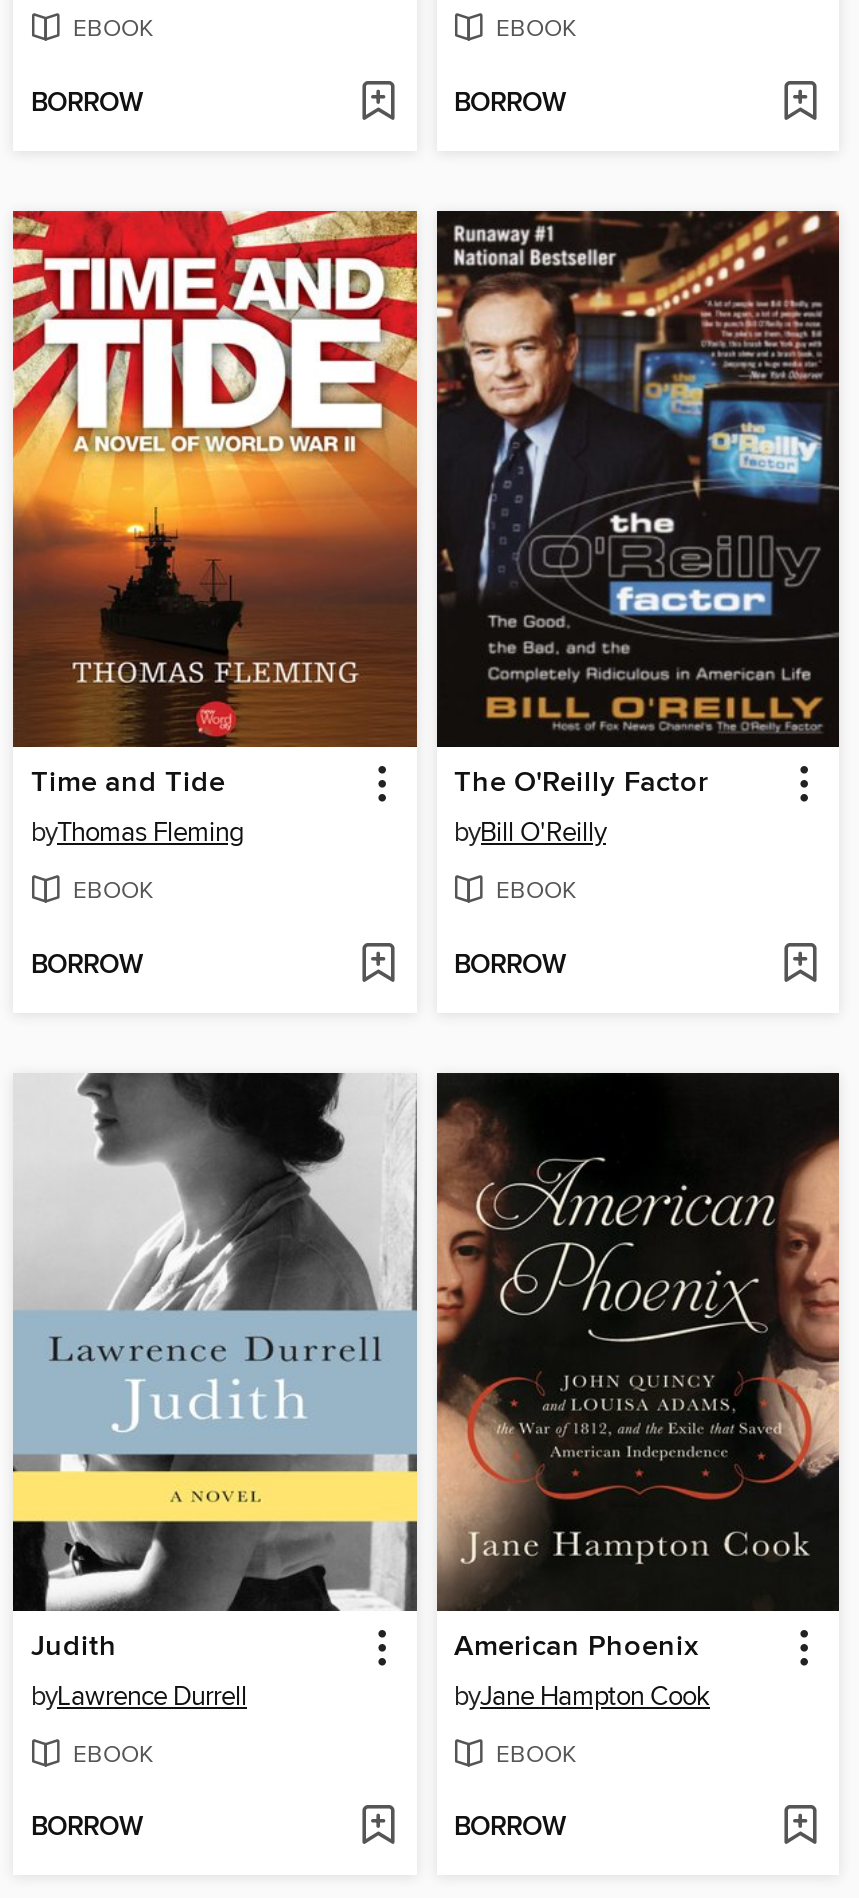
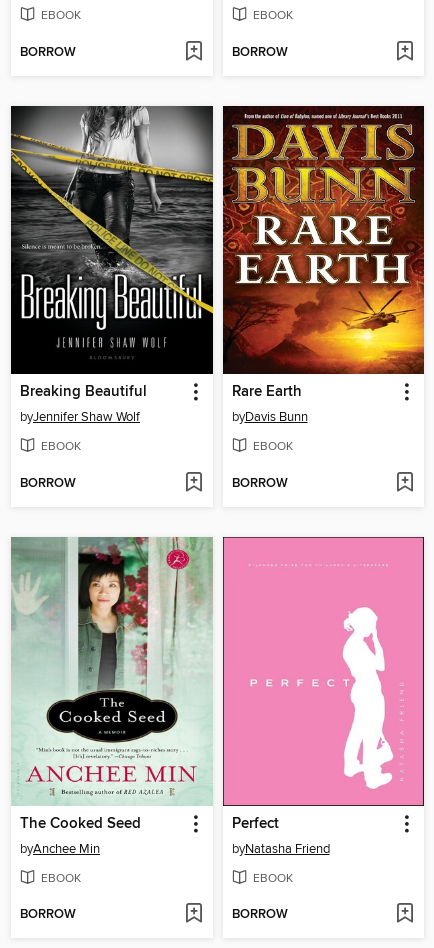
- [image]
- Time and Tide
- byThomas Fleming
+ [image]
+ Breaking Beautiful
+ byJennifer Shaw Wolf

- [image]
- The O'Reilly Factor
- byBill O'Reilly
+ [image]
+ Rare Earth
+ byDavis Bunn

- [image]
- Judith
- byLawrence Durrell
+ [image]
+ The Cooked Seed
+ byAnchee Min

- [image]
- American Phoenix
- byJane Hampton Cook
+ [image]
+ Perfect
+ byNatasha Friend
